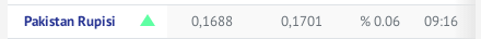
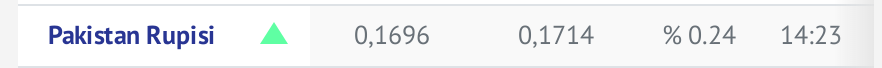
- 0,1688
+ 0,1696

- 0,1701
+ 0,1714

- % 0.06
+ % 0.24

- 09:16
+ 14:23
